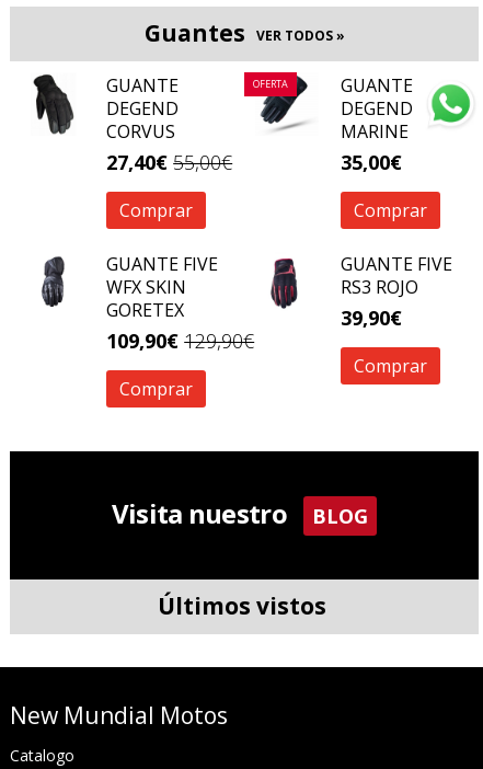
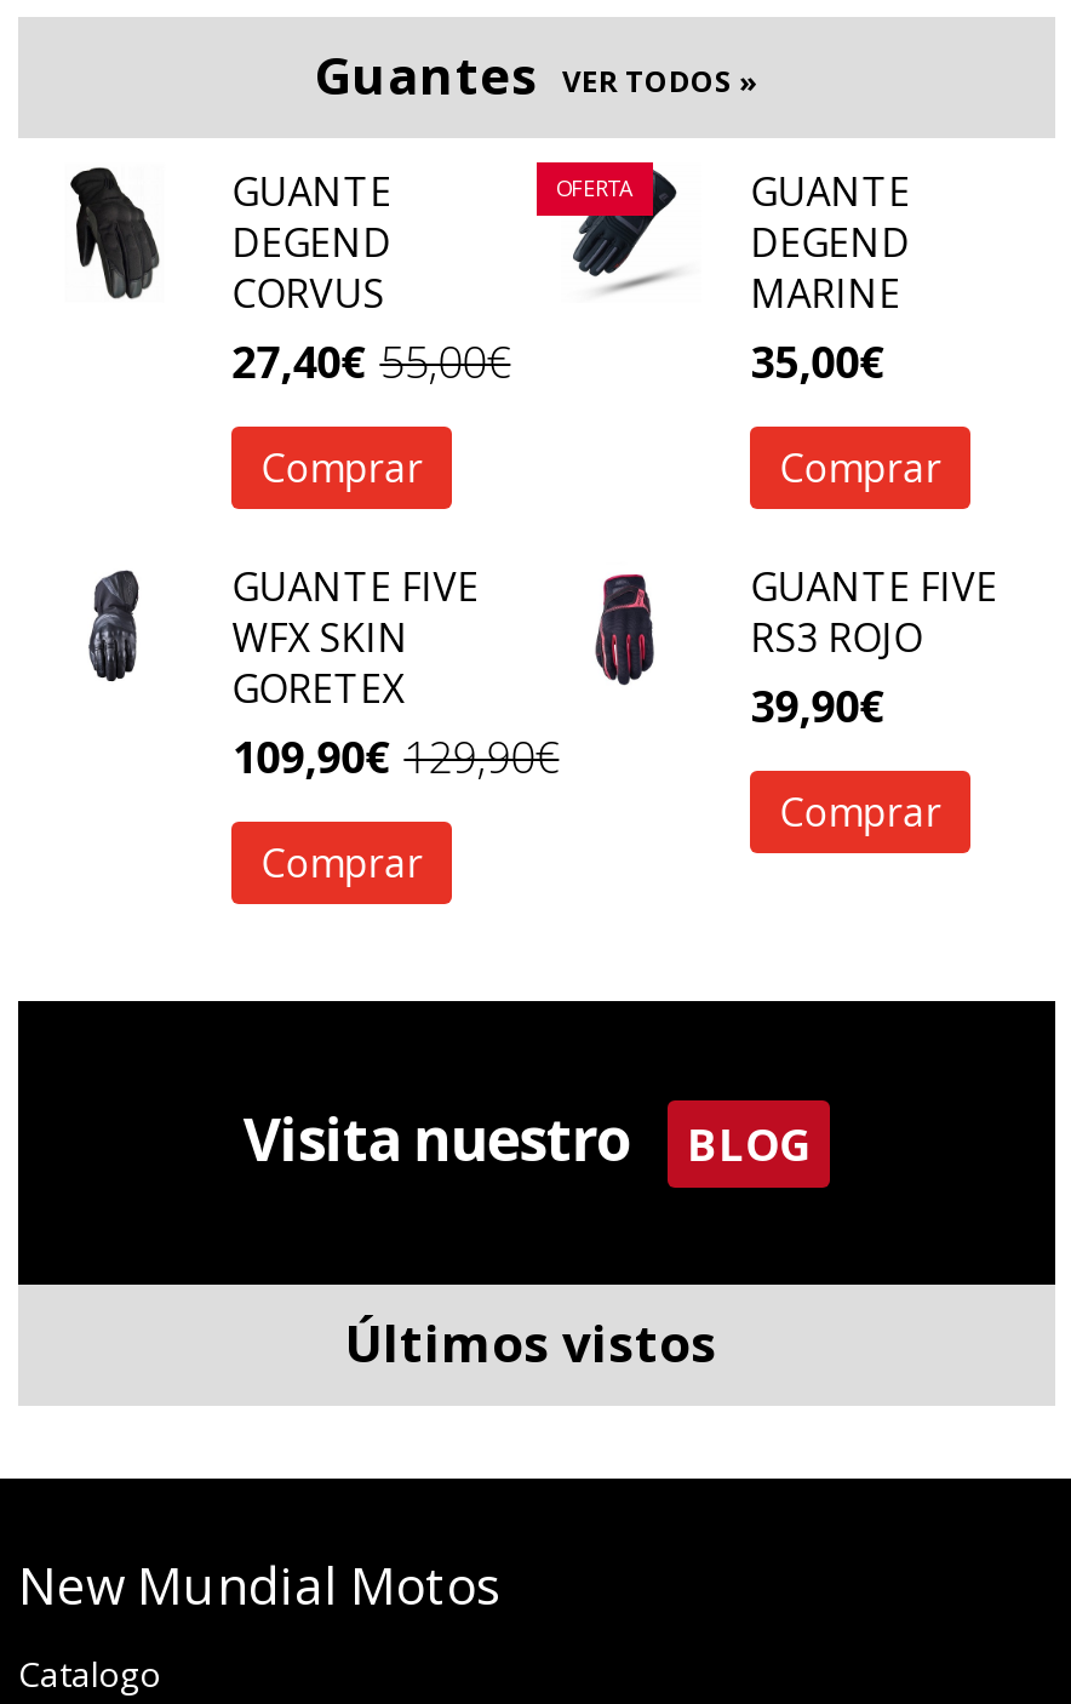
- [image]
